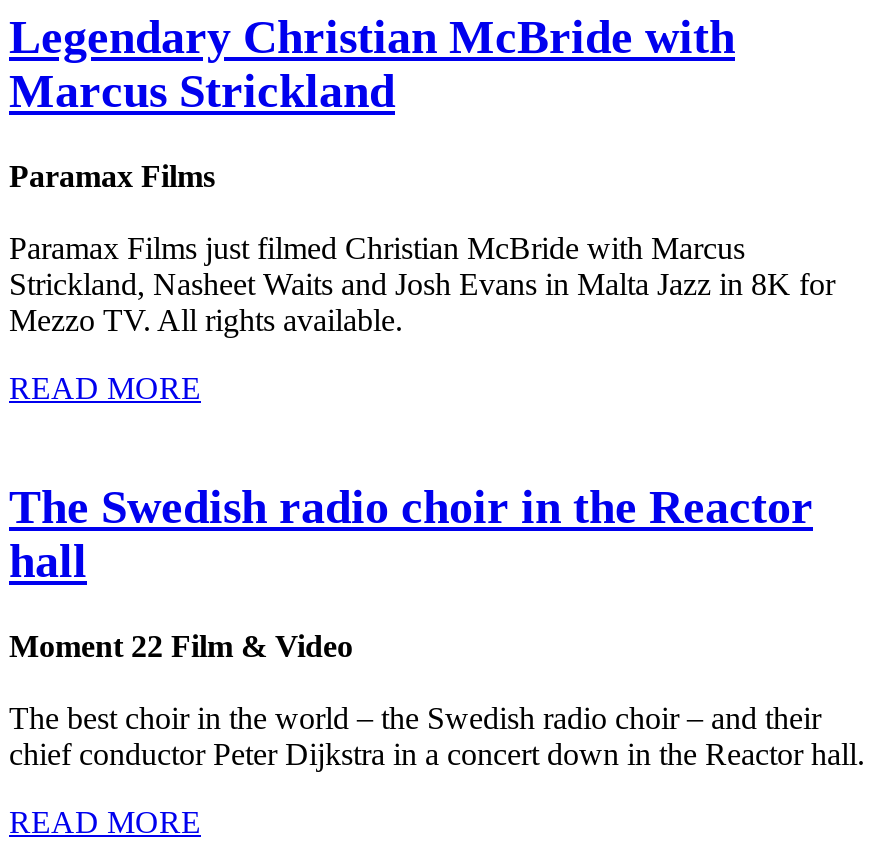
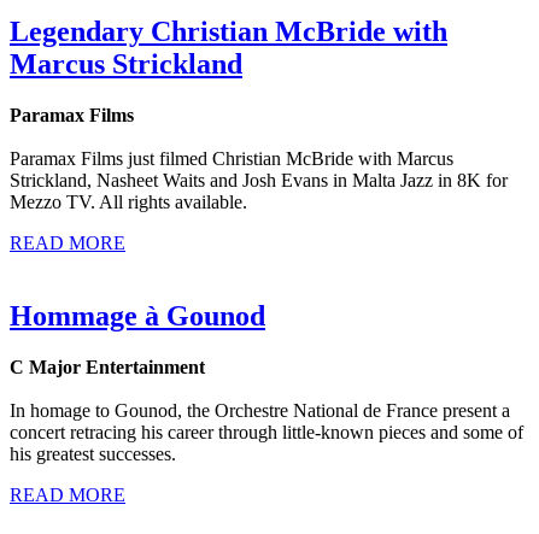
- The Swedish radio choir in the Reactor
- hall
+ Hommage à Gounod

- Moment 22 Film & Video
+ C Major Entertainment

- The best choir in the world – the Swedish radio choir – and their
- chief conductor Peter Dijkstra in a concert down in the Reactor hall.
+ In homage to Gounod, the Orchestre National de France present a
+ concert retracing his career through little-known pieces and some of
+ his greatest successes.
